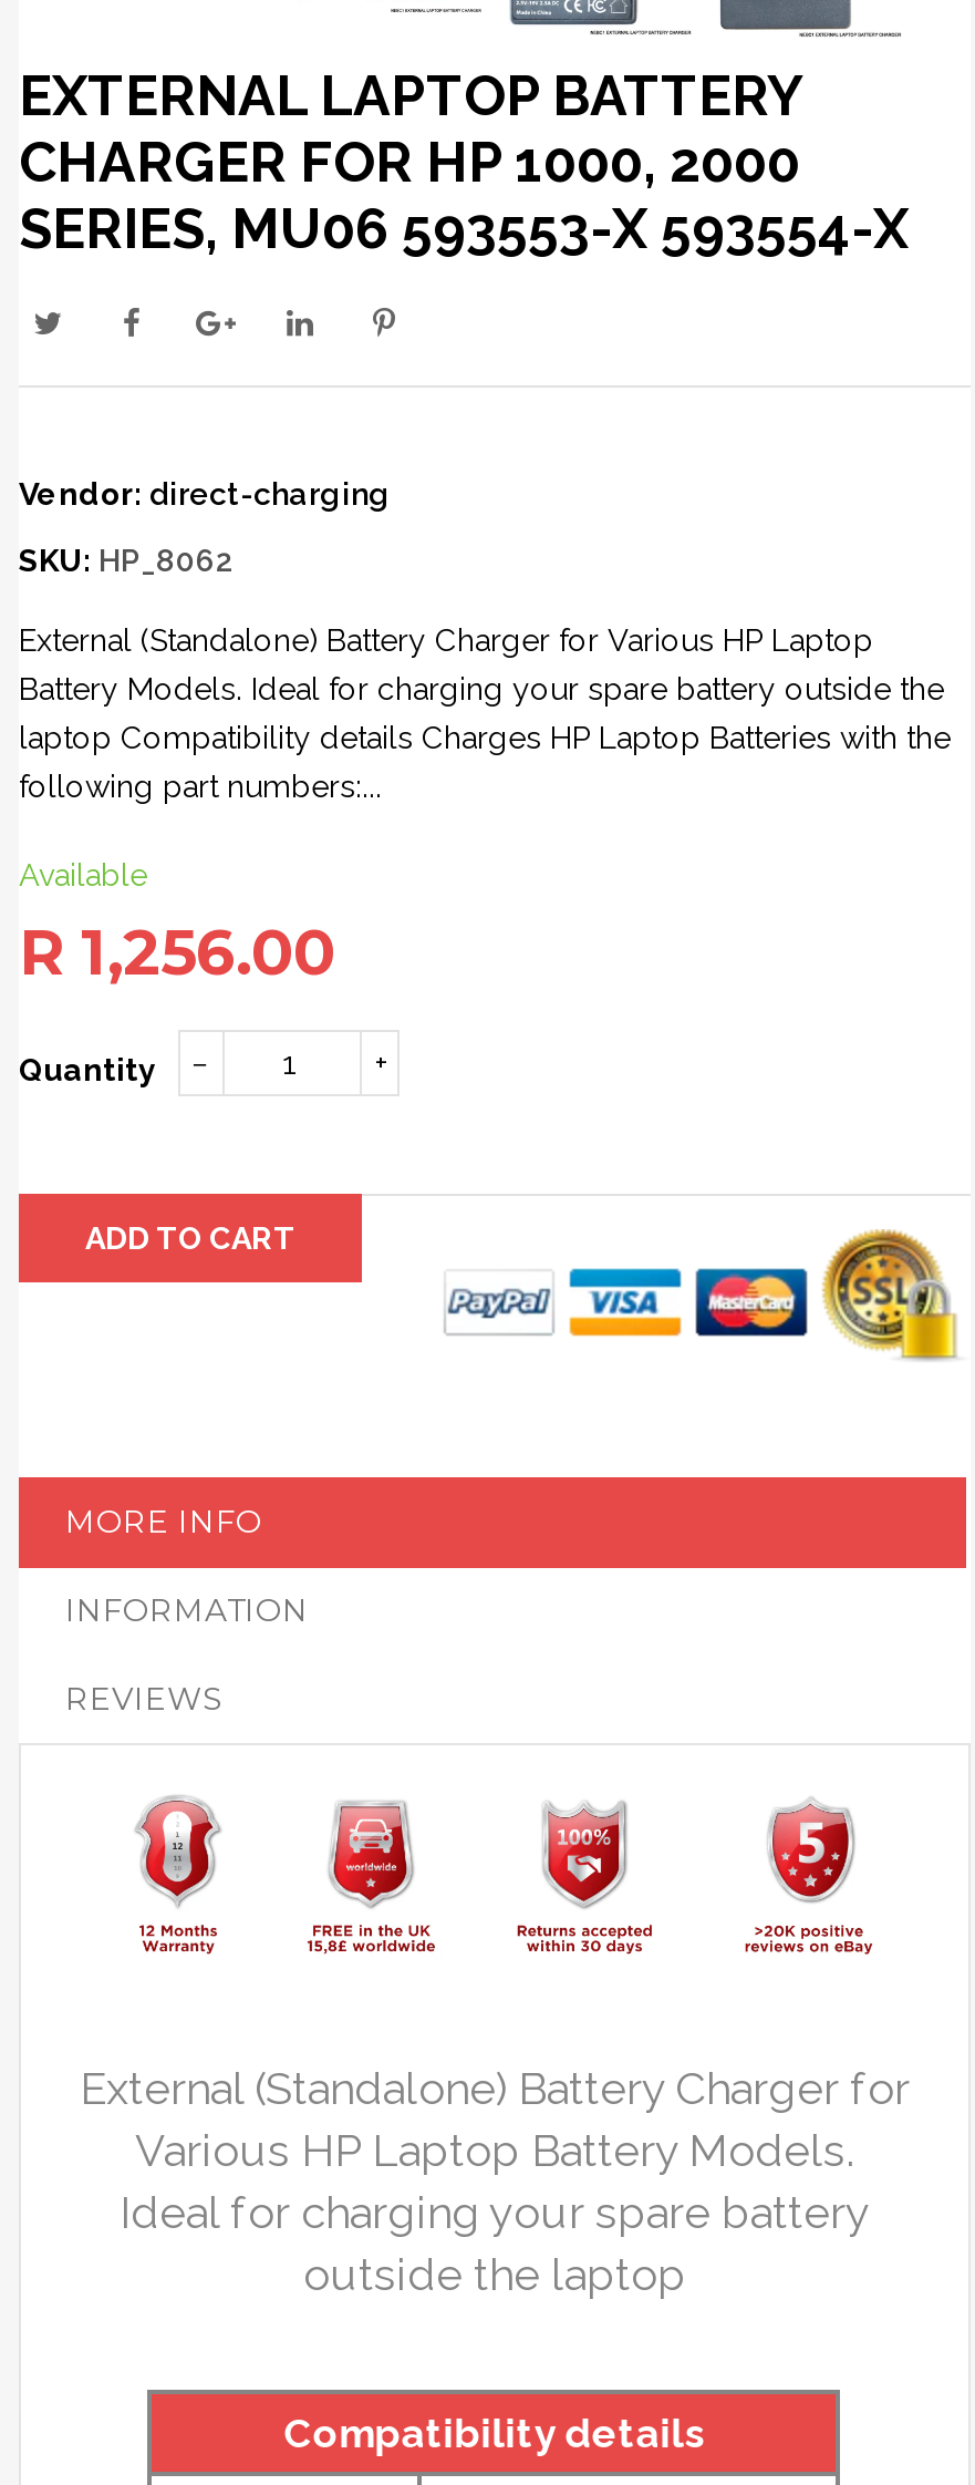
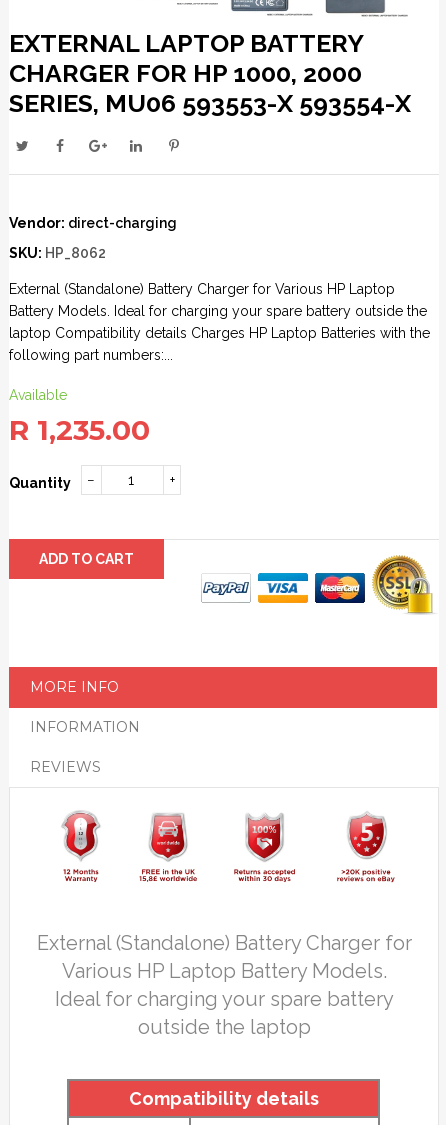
- R 1,256.00
+ R 1,235.00
